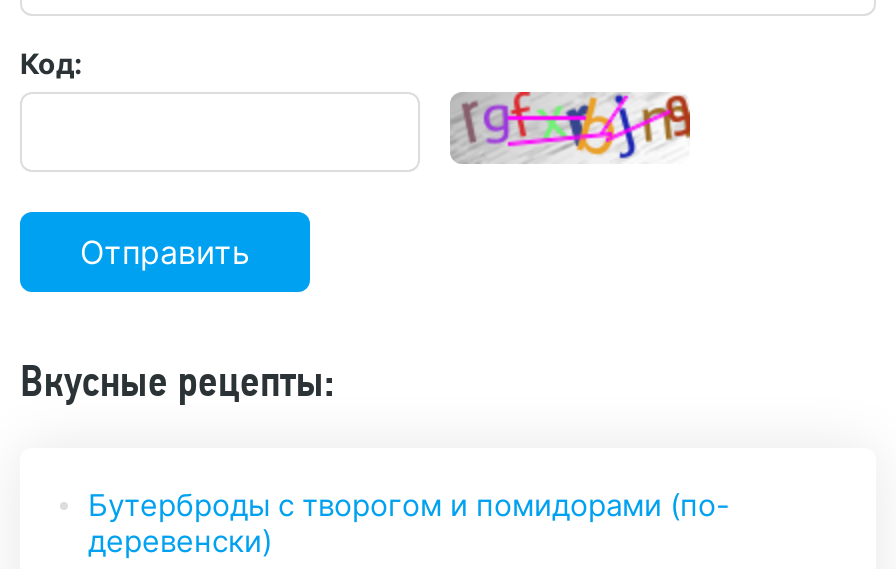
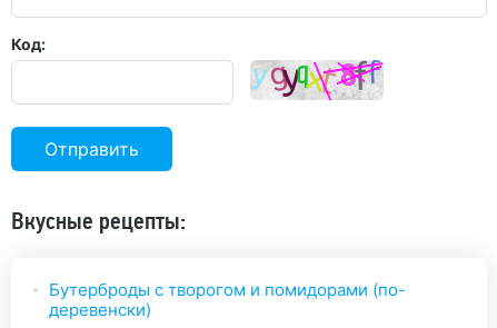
- [image]
+ [image]
